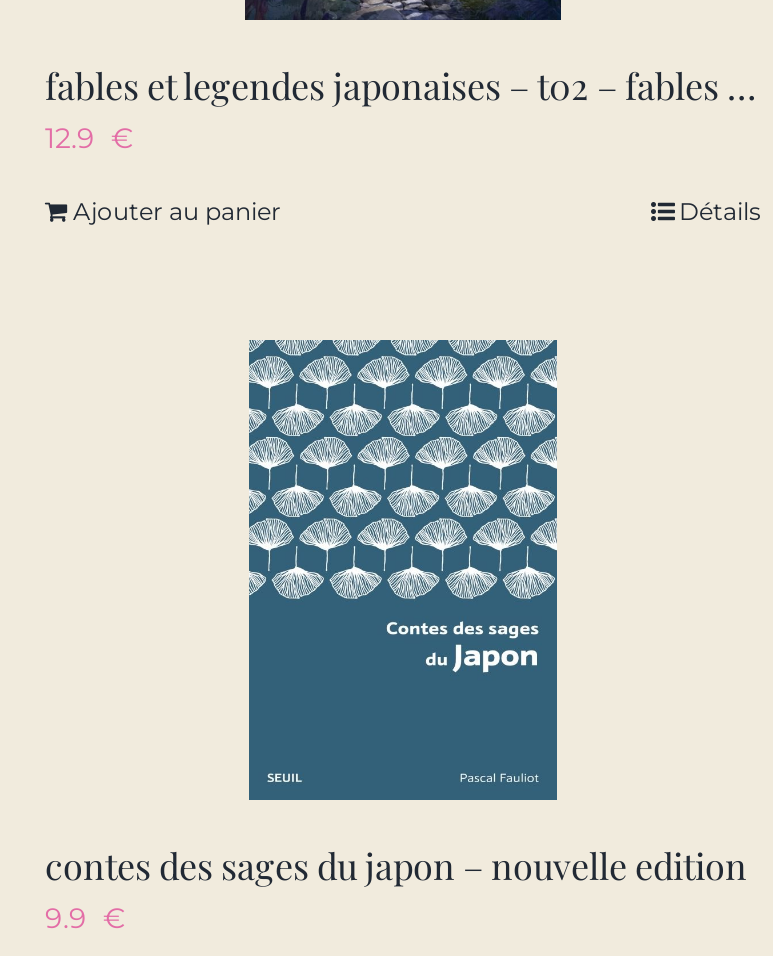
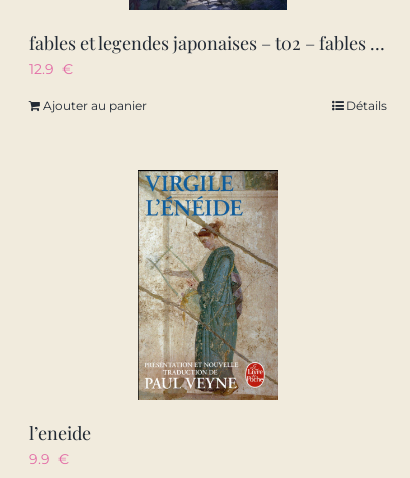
- [image]
+ [image]

- contes des sages du japon – nouvelle edition
+ l’eneide
